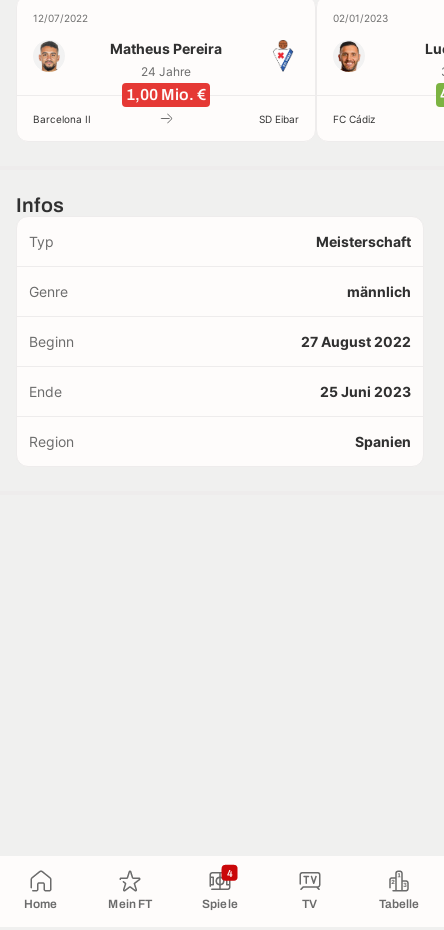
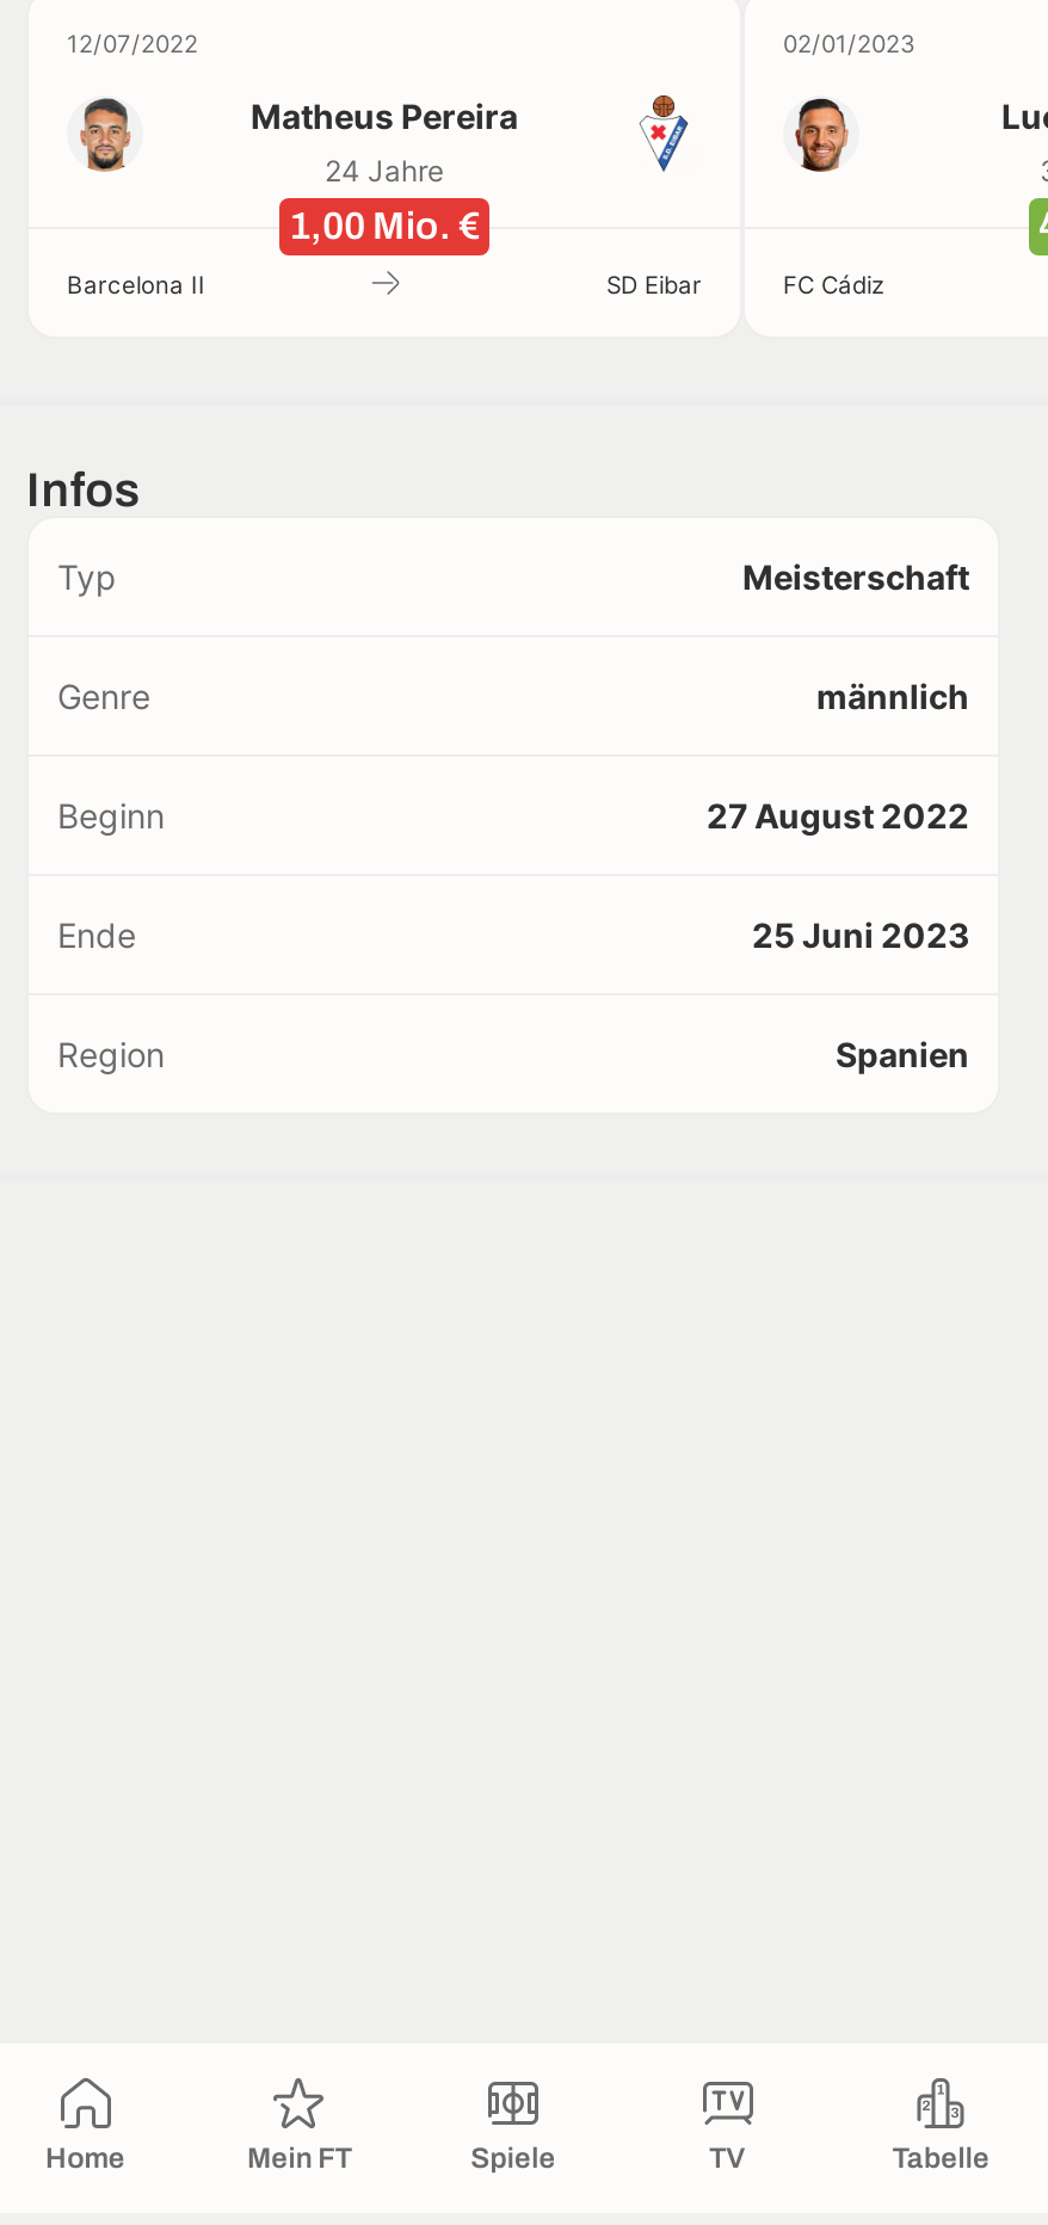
- 4
